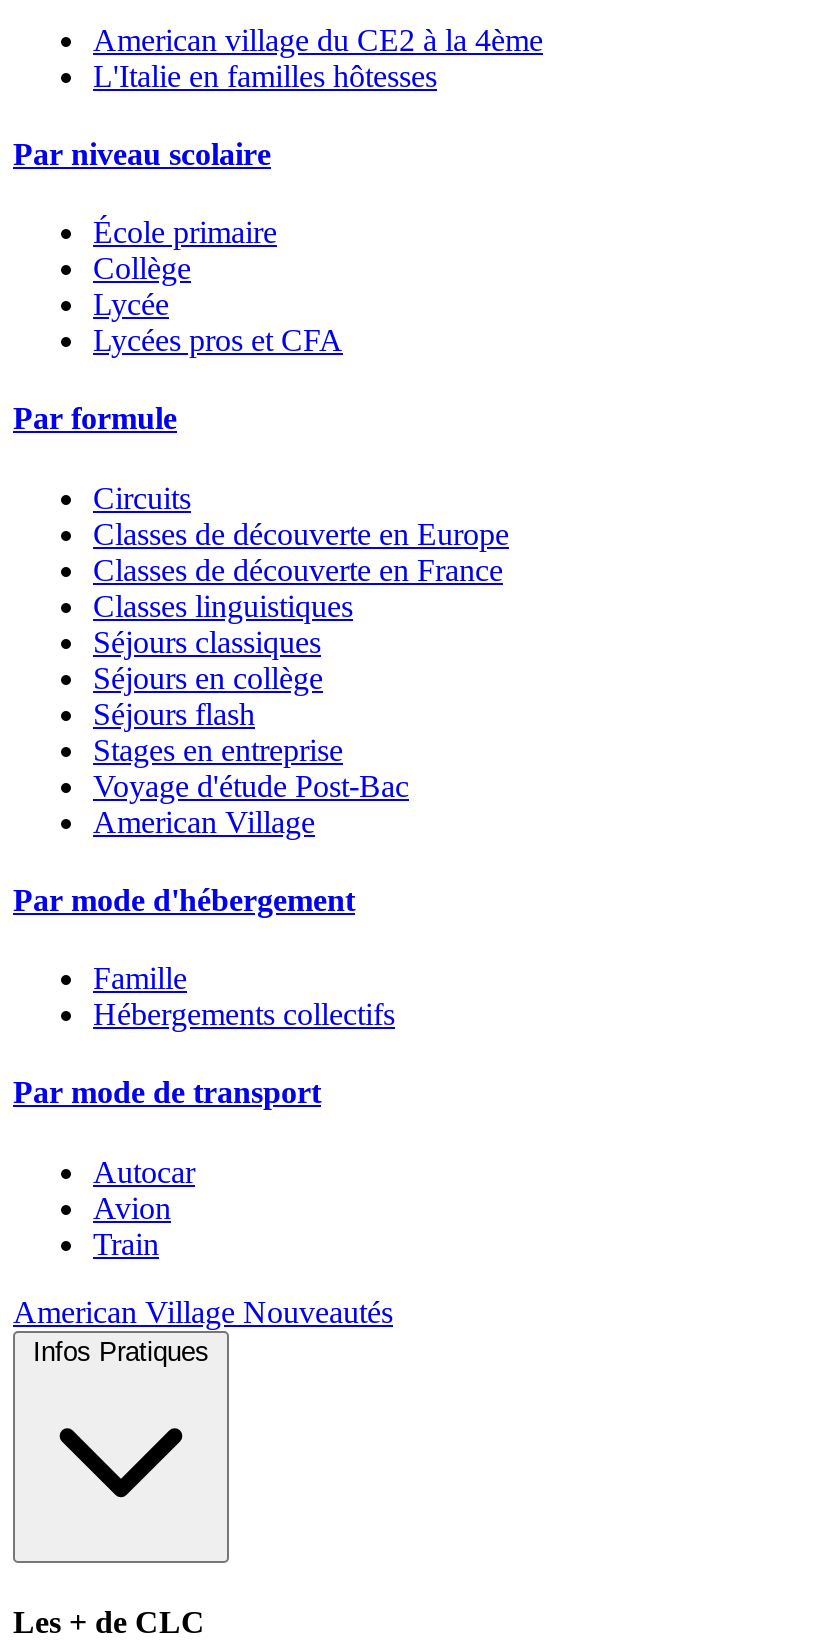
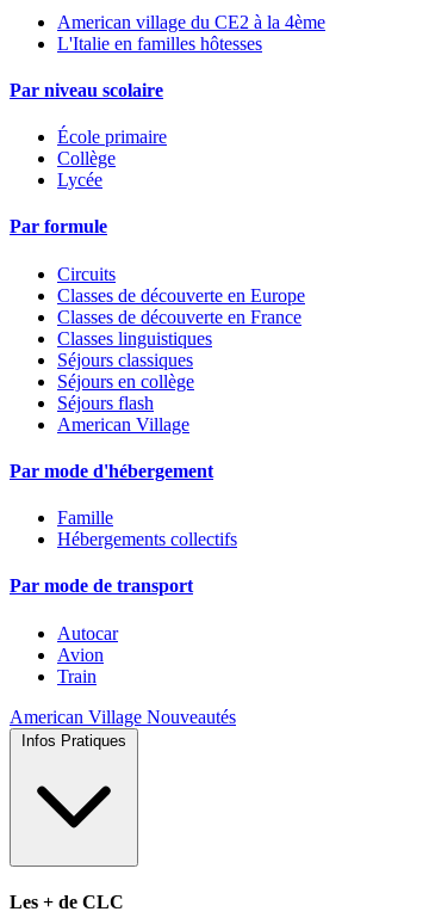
- Lycées pros et CFA

- Stages en entreprise
- Voyage d'étude Post-Bac
